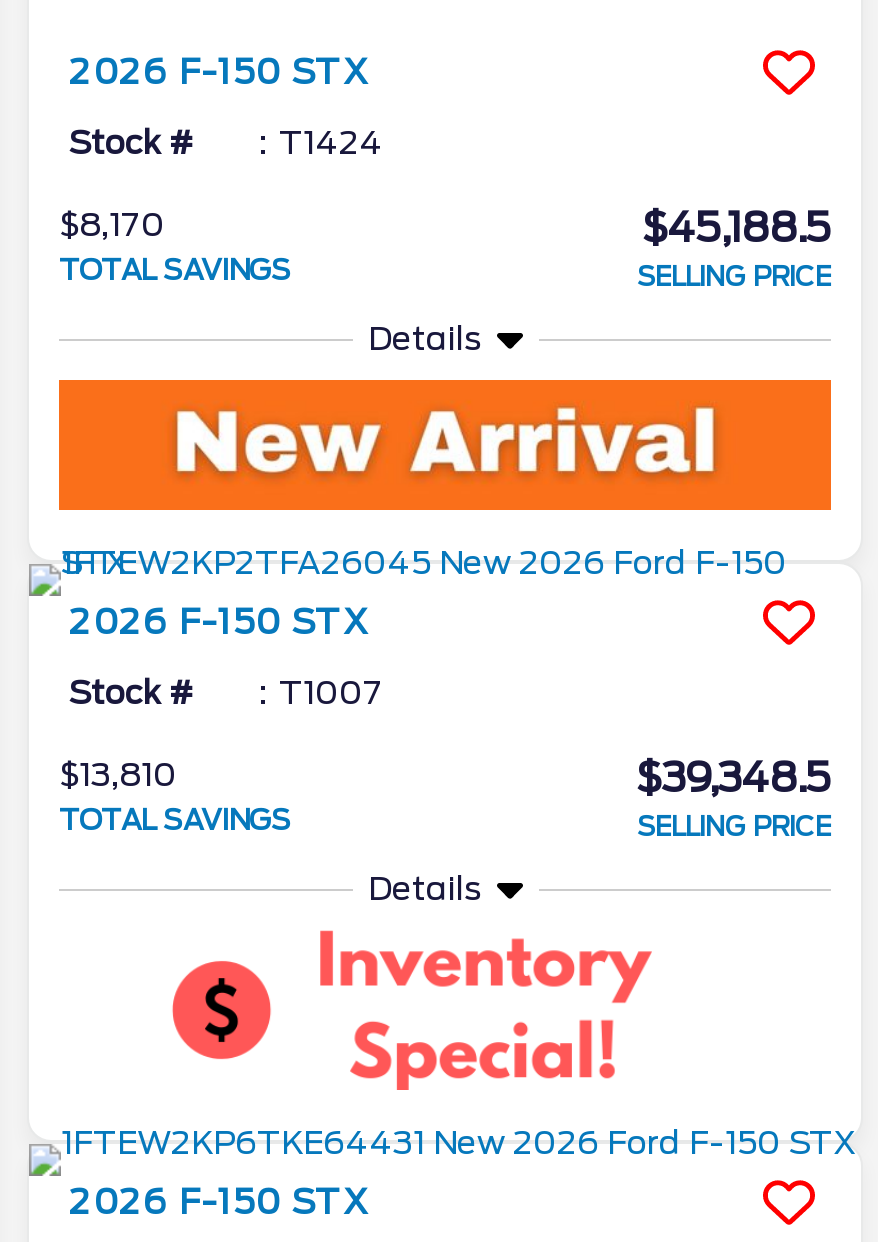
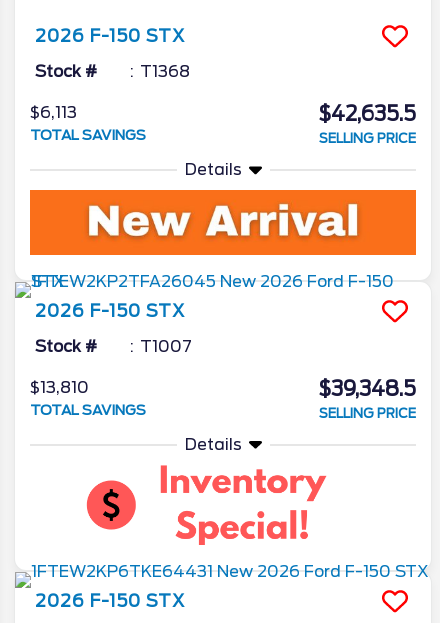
- T1424
+ T1368

- $8,170
+ $6,113

- $45,188.5
+ $42,635.5
